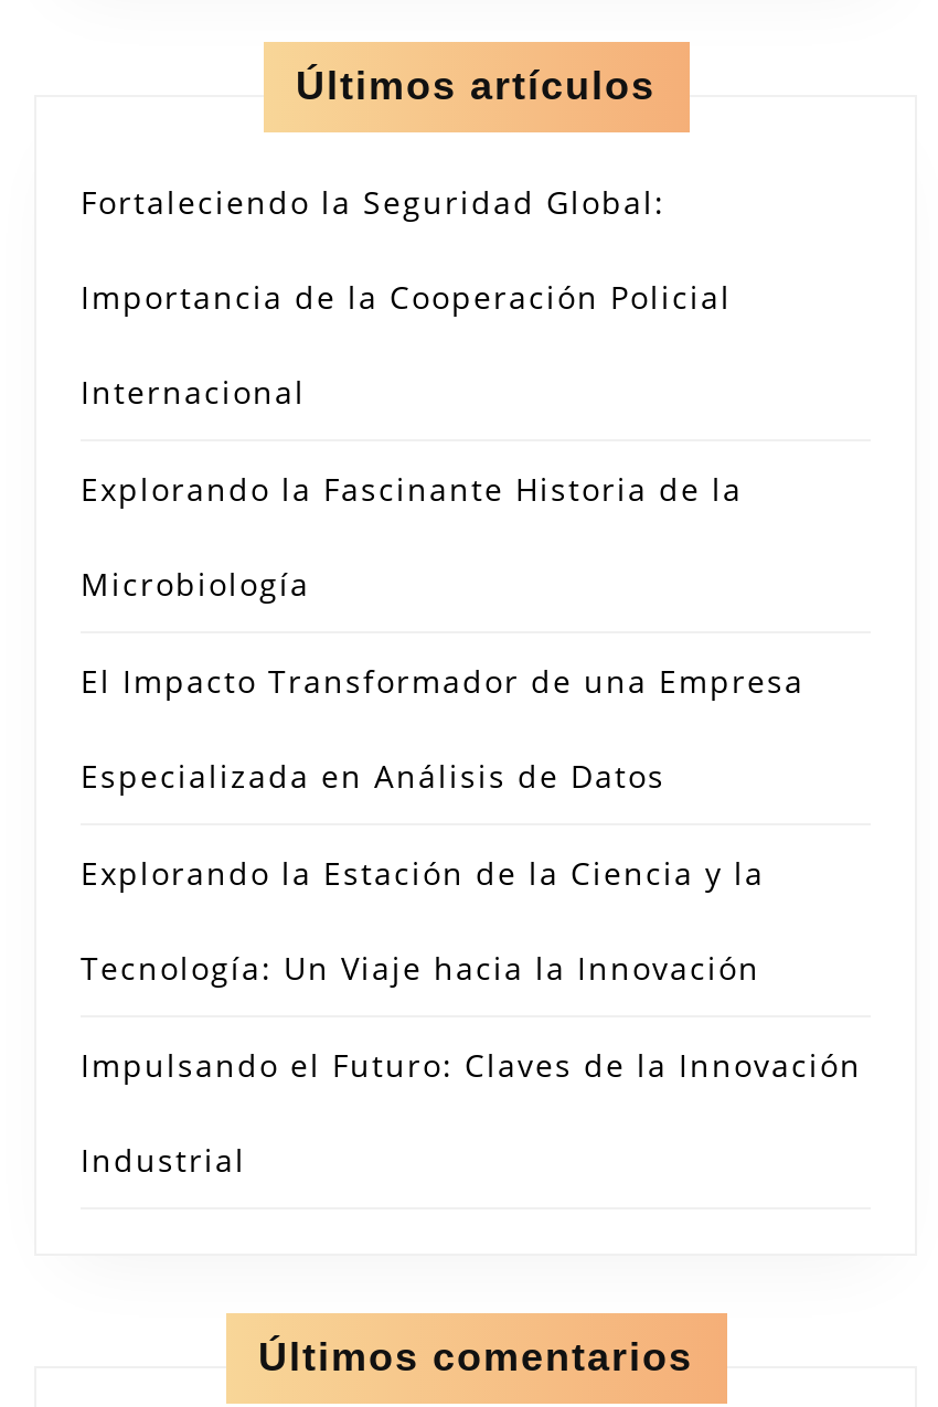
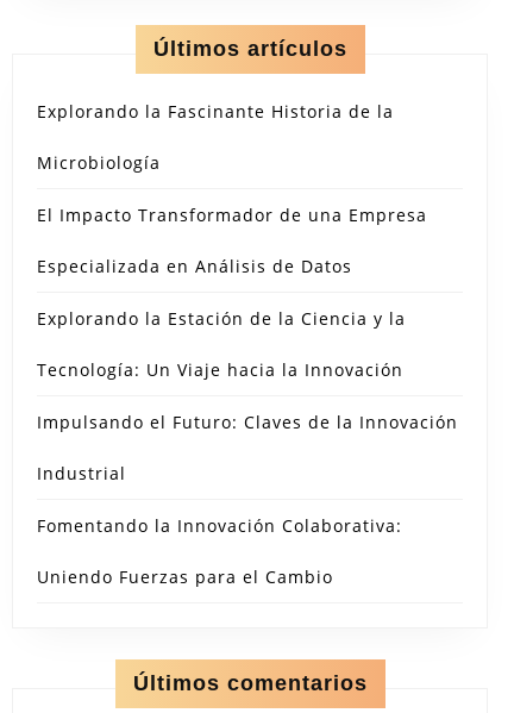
- Fortaleciendo la Seguridad Global:
- Importancia de la Cooperación Policial
- Internacional

moved up: Explorando la Fascinante Historia de la | Microbiología | El Impacto Transformador de una Empresa | Especializada en Análisis de Datos | Explorando la Estación de la Ciencia y la | Tecnología: Un Viaje hacia la Innovación | Impulsando el Futuro: Claves de la Innovación | Industrial

+ Fomentando la Innovación Colaborativa:
+ Uniendo Fuerzas para el Cambio
